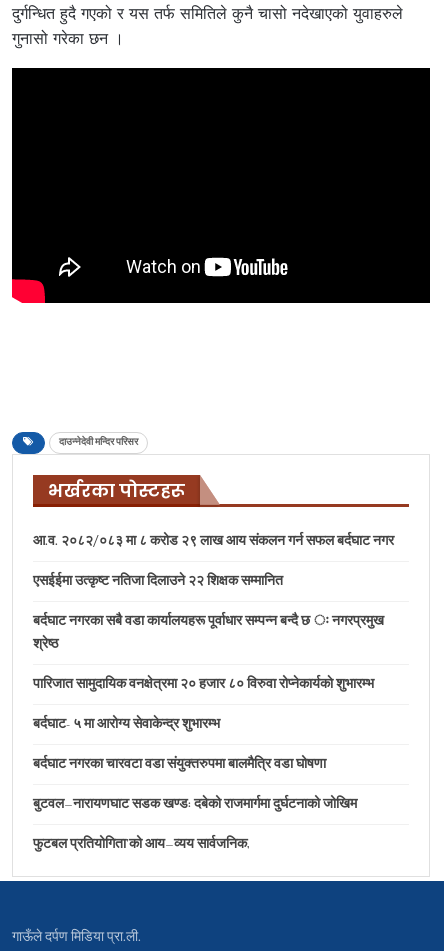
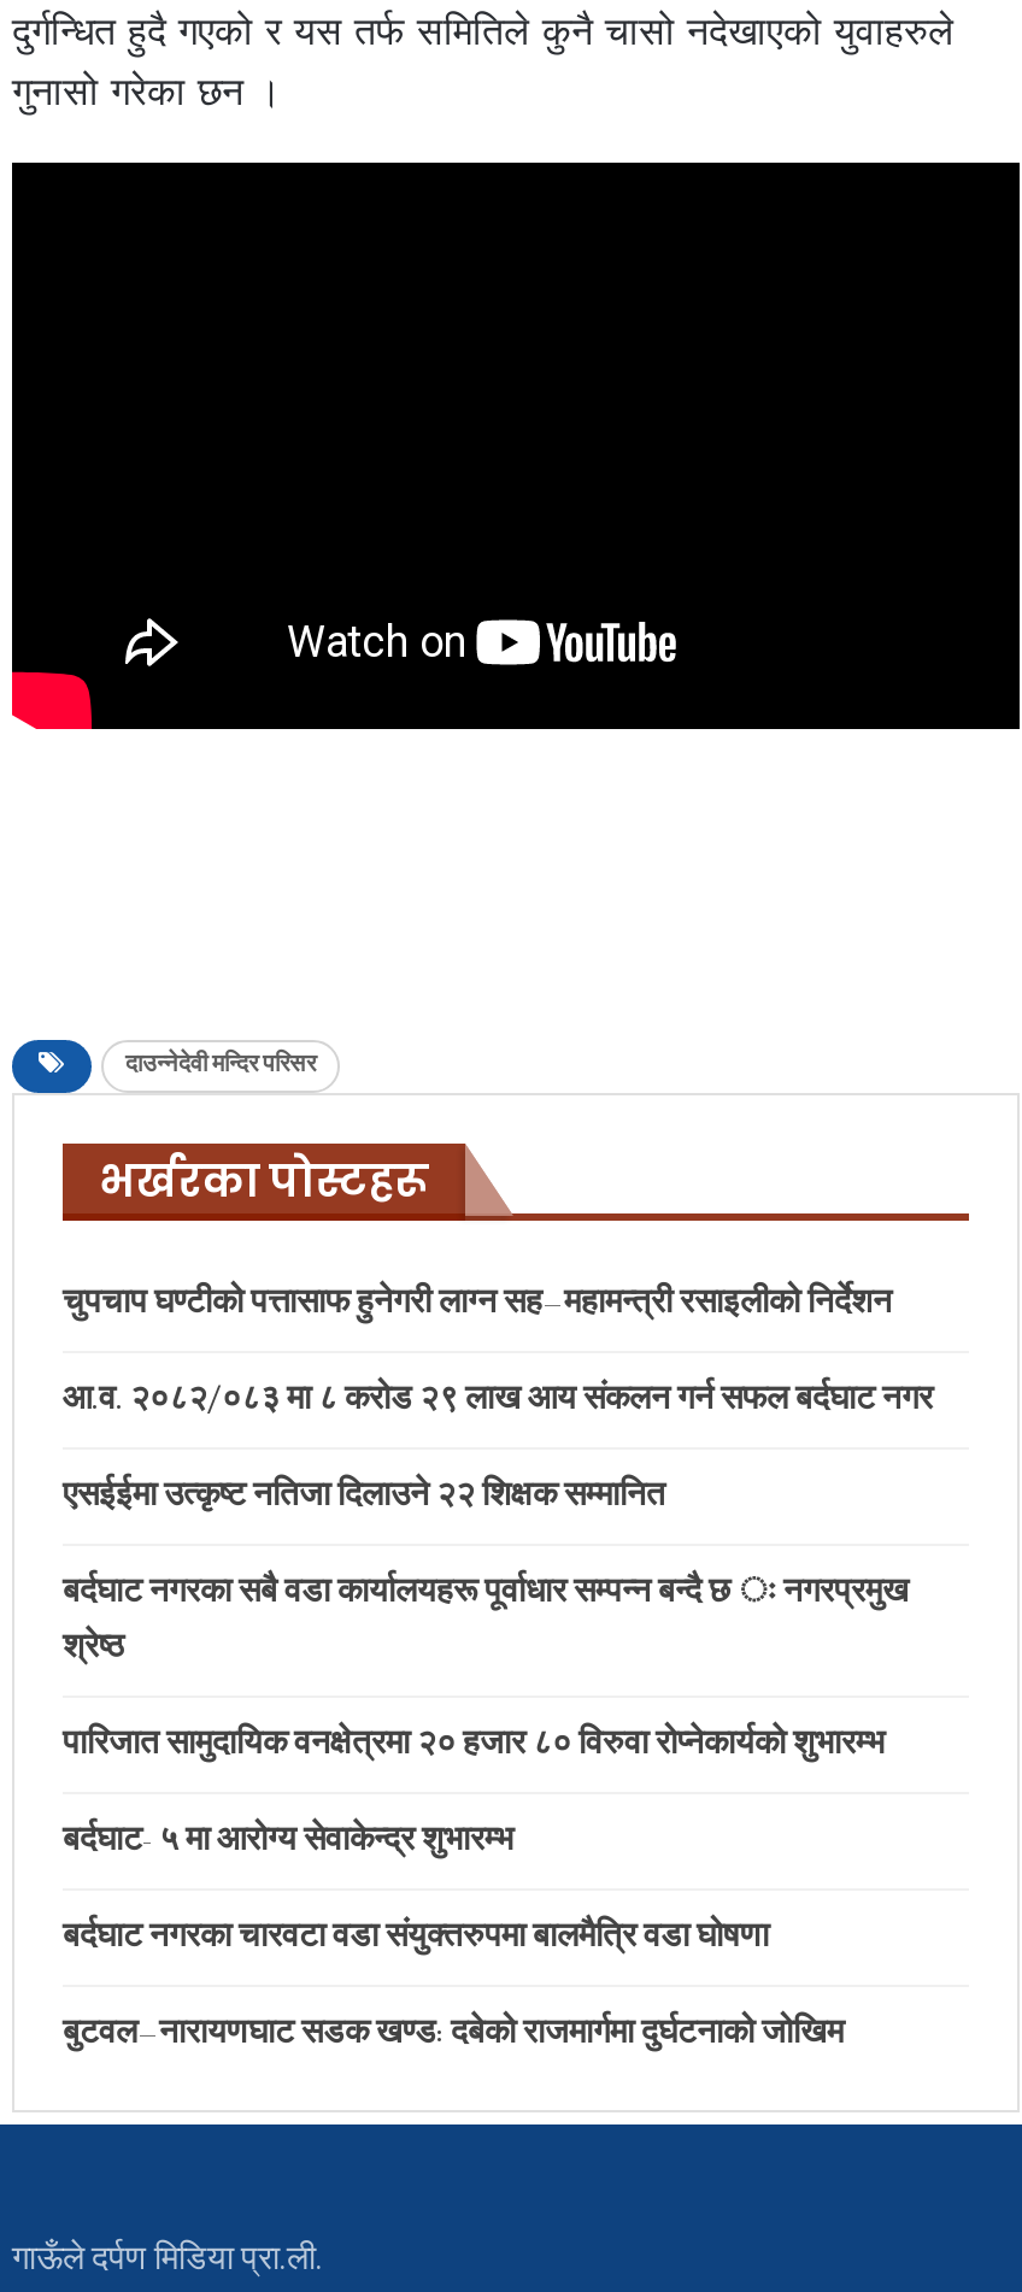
+ चुपचाप घण्टीको पत्तासाफ हुनेगरी लाग्न सह–महामन्त्री रसाइलीको निर्देशन

moved down: आ.व. २०८२/०८३ मा ८ करोड २९ लाख आय संकलन गर्न सफल बर्दघाट नगर | एसईईमा उत्कृष्ट नतिजा दिलाउने २२ शिक्षक सम्मानित | बर्दघाट नगरका सबै वडा कार्यालयहरू पूर्वाधार सम्पन्न बन्दै छ ः नगरप्रमुख | श्रेष्ठ | पारिजात सामुदायिक वनक्षेत्रमा २० हजार ८० विरुवा रोप्नेकार्यकाे शुभारम्भ | बर्दघाट- ५ मा आरोग्य सेवाकेन्द्र शुभारम्भ | बर्दघाट नगरका चारवटा वडा संयुक्तरुपमा बालमैत्रि वडा घोषणा | बुटवल–नारायणघाट सडक खण्ड: दबेको राजमार्गमा दुर्घटनाको जोखिम

- फुटबल प्रतियोगिता’को आय–व्यय सार्वजनिक,
